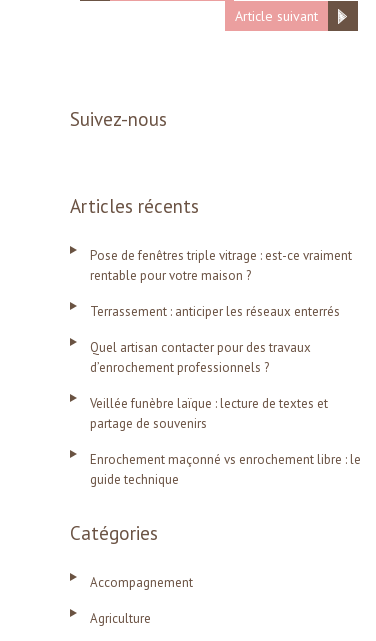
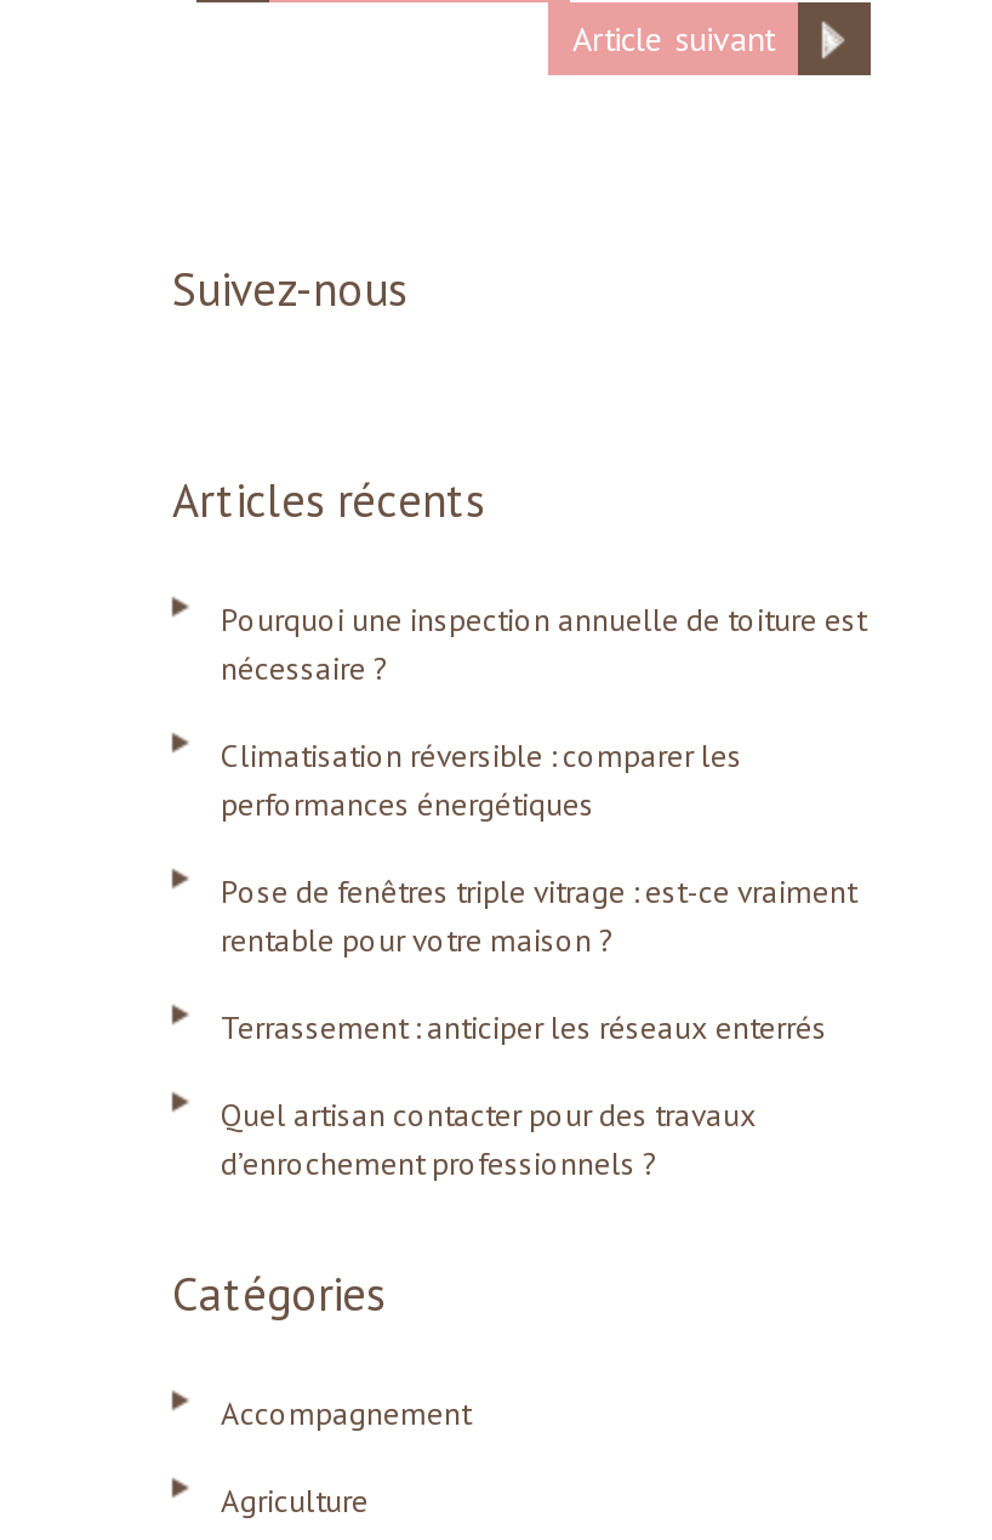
+ Pourquoi une inspection annuelle de toiture est
+ nécessaire ?
+ Climatisation réversible : comparer les
+ performances énergétiques

moved down: Pose de fenêtres triple vitrage : est-ce vraiment | rentable pour votre maison ? | Terrassement : anticiper les réseaux enterrés | Quel artisan contacter pour des travaux | d’enrochement professionnels ?

- Veillée funèbre laïque : lecture de textes et
- partage de souvenirs
- Enrochement maçonné vs enrochement libre : le
- guide technique
